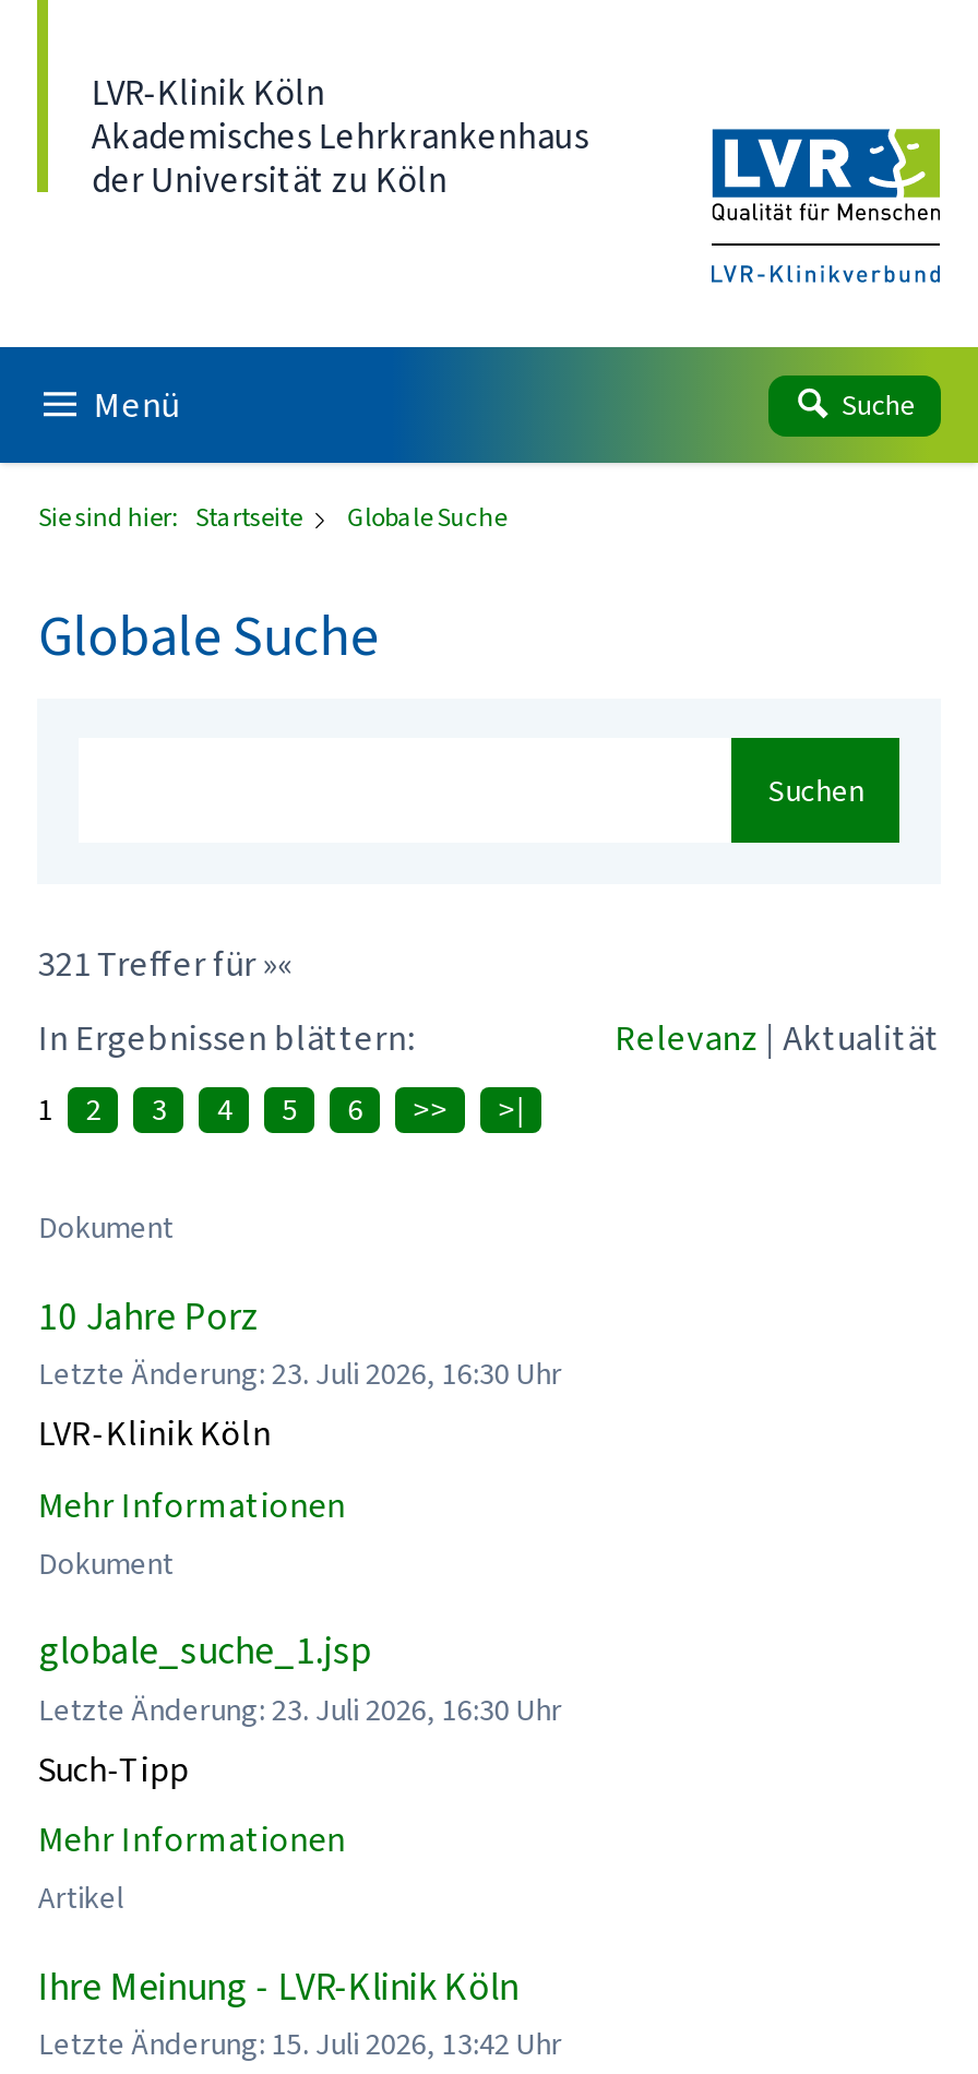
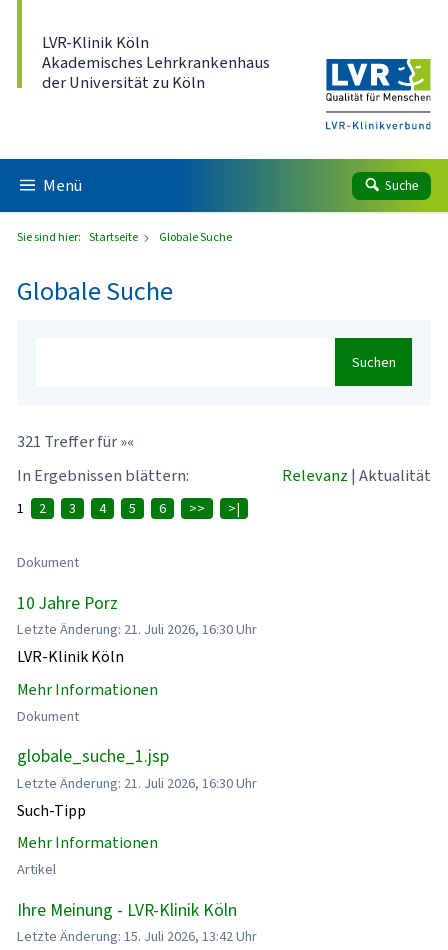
- Letzte Änderung: 23. Juli 2026, 16:30 Uhr
+ Letzte Änderung: 21. Juli 2026, 16:30 Uhr

- Letzte Änderung: 23. Juli 2026, 16:30 Uhr
+ Letzte Änderung: 21. Juli 2026, 16:30 Uhr
